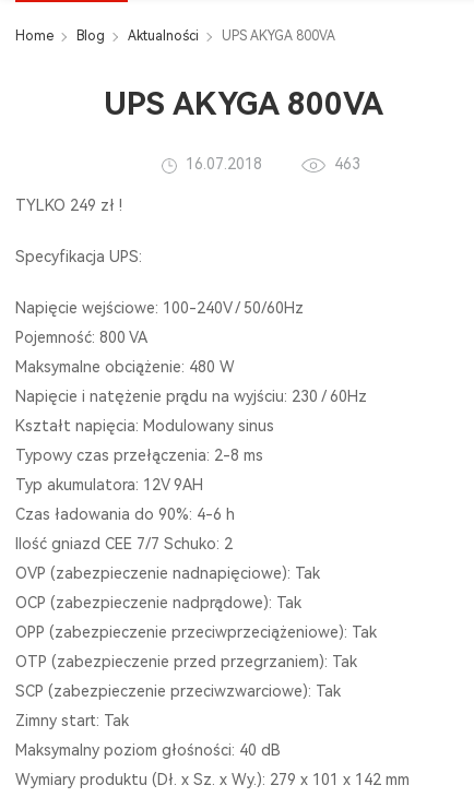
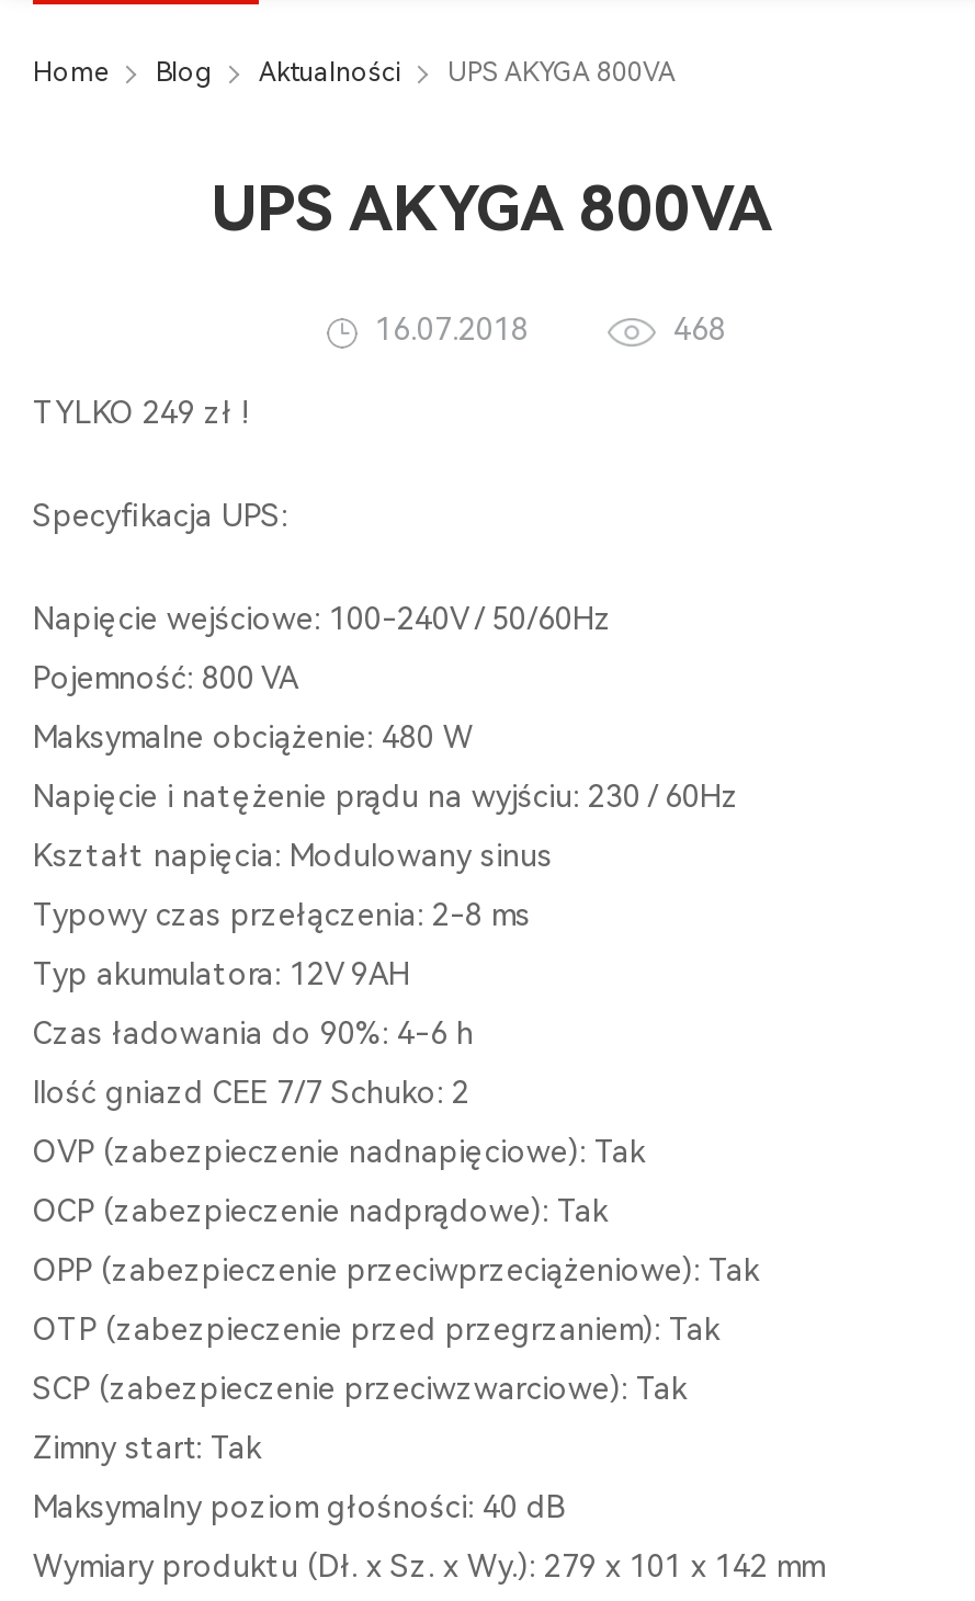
- 463
+ 468
